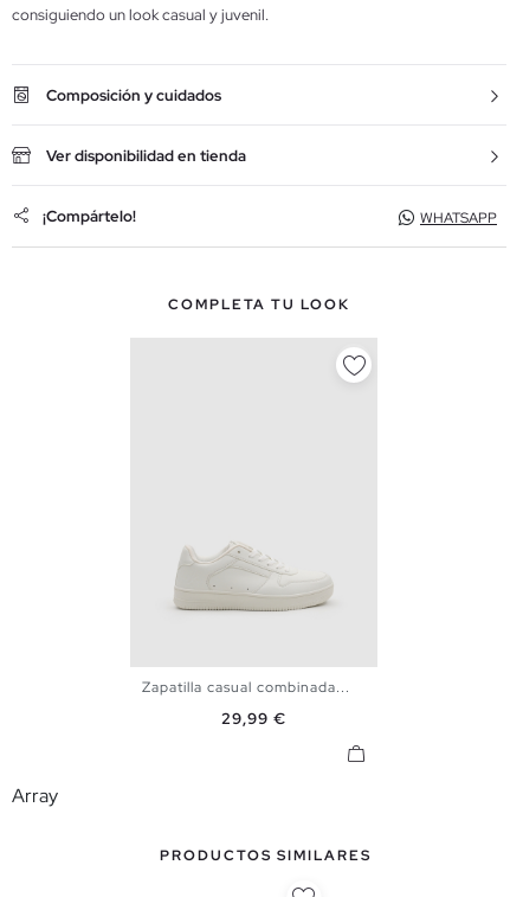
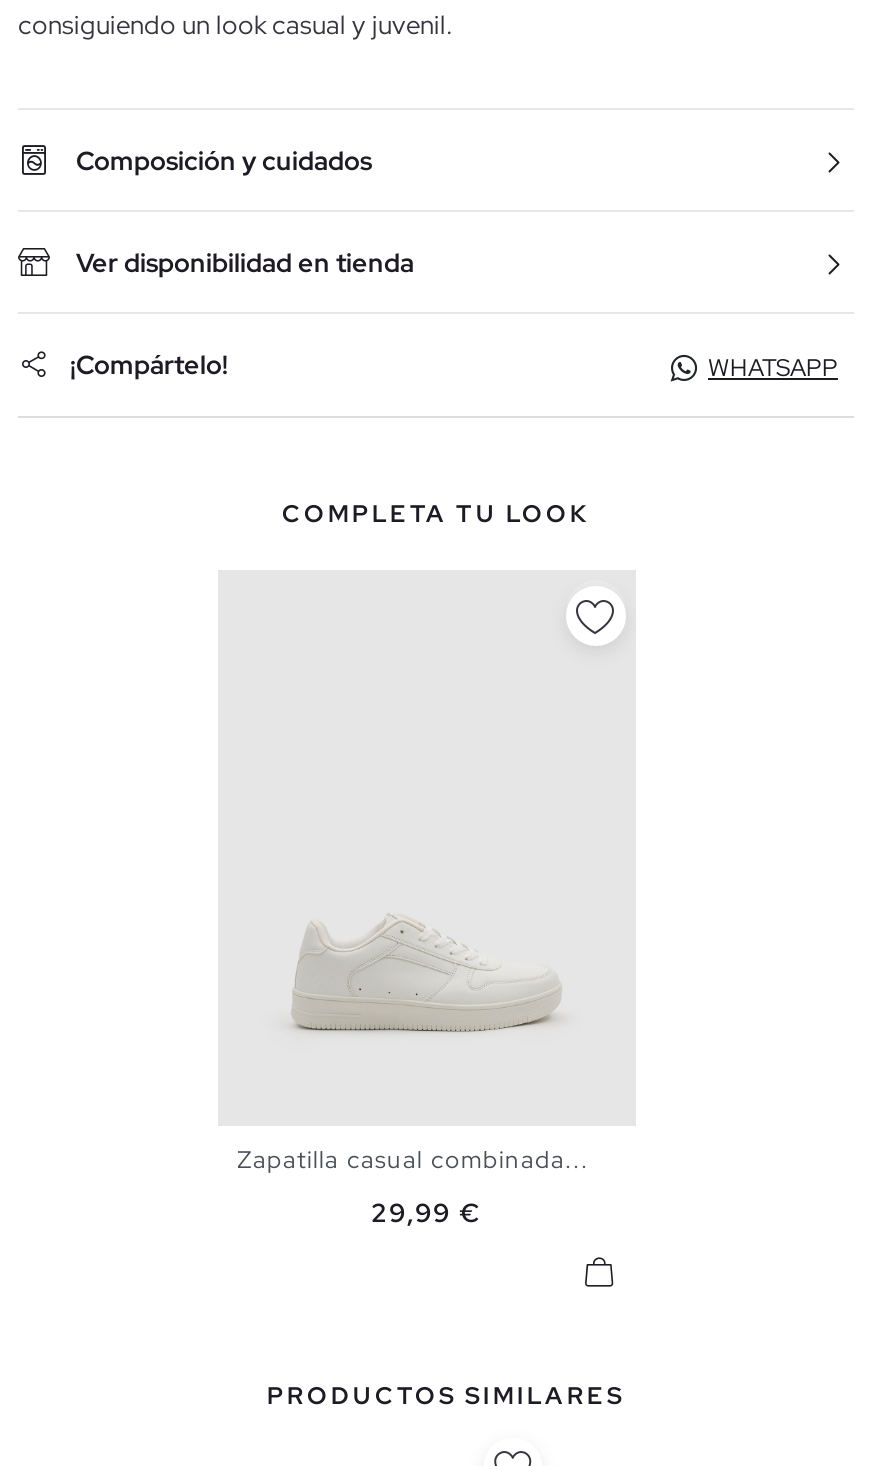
- Array
